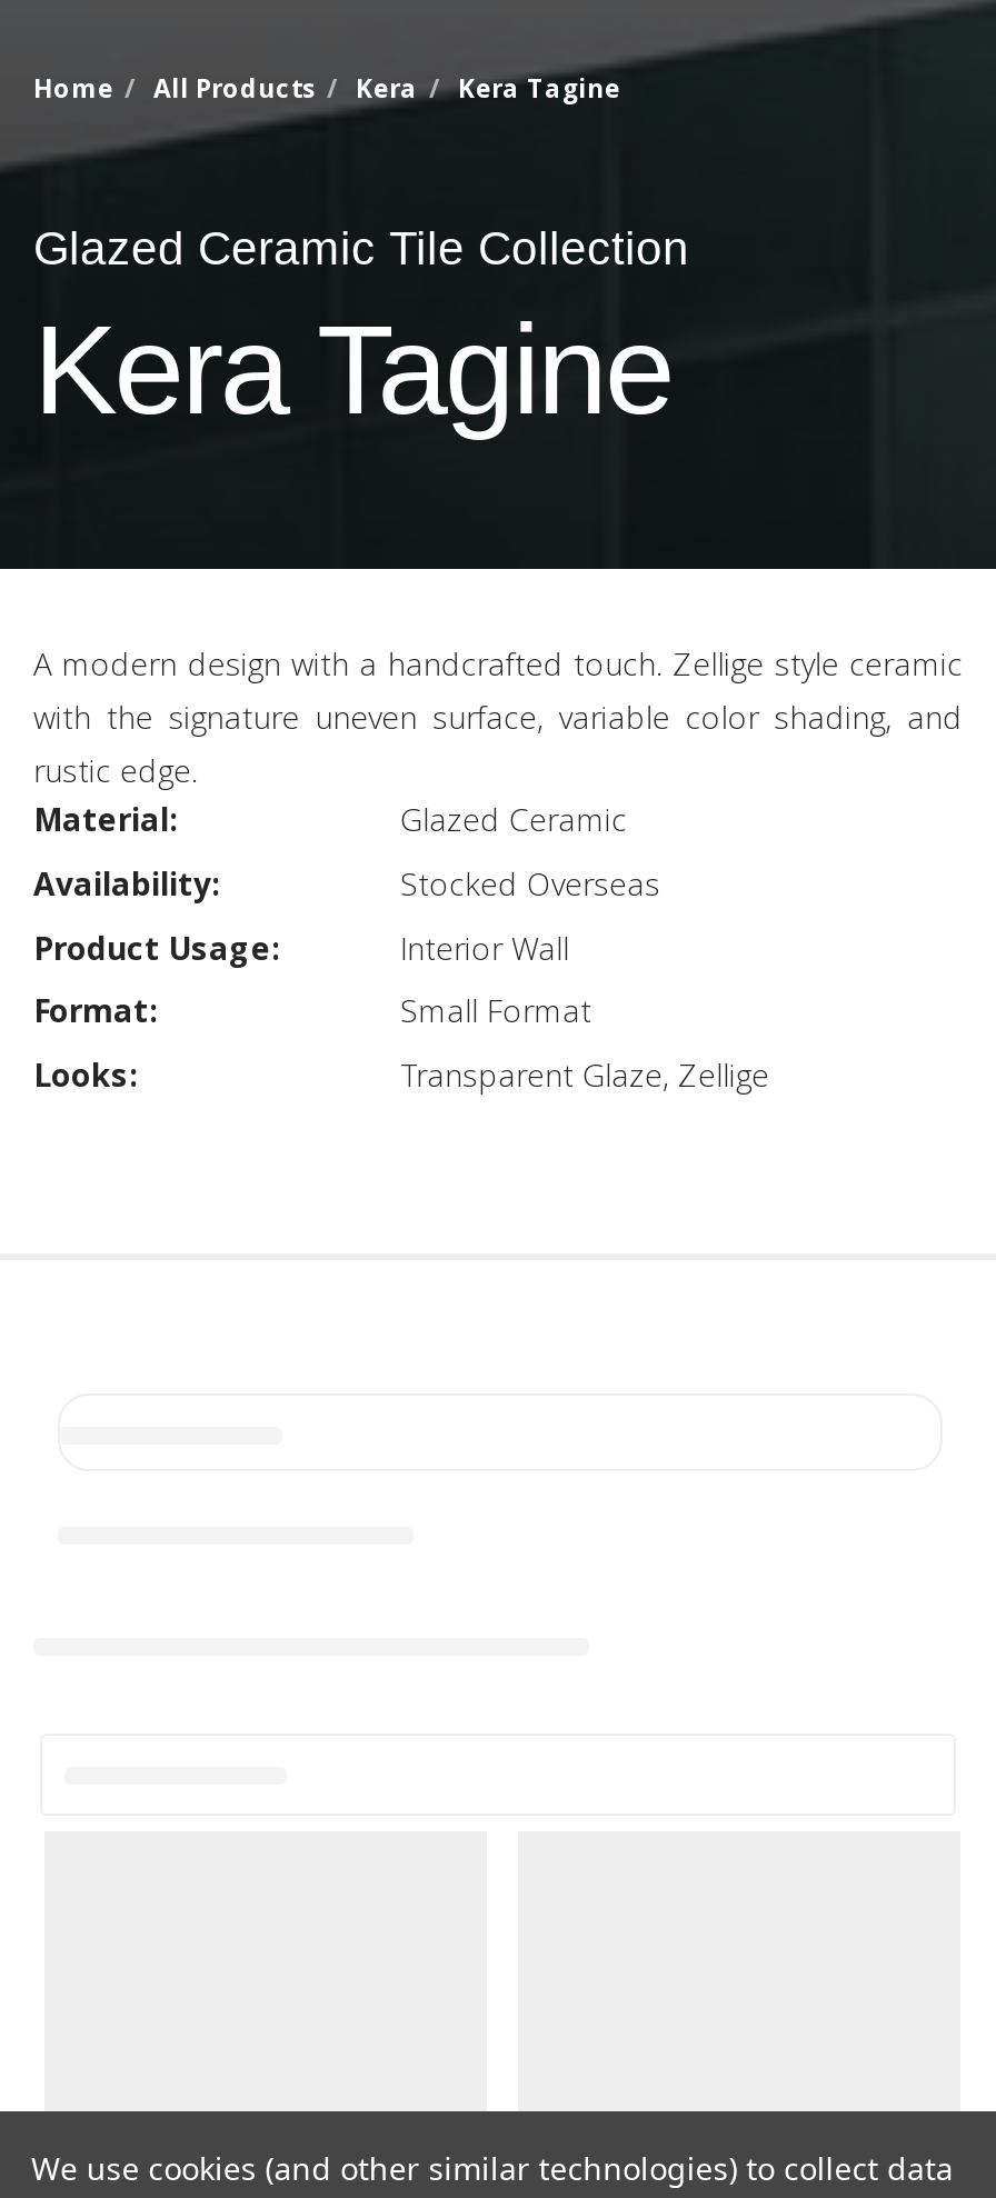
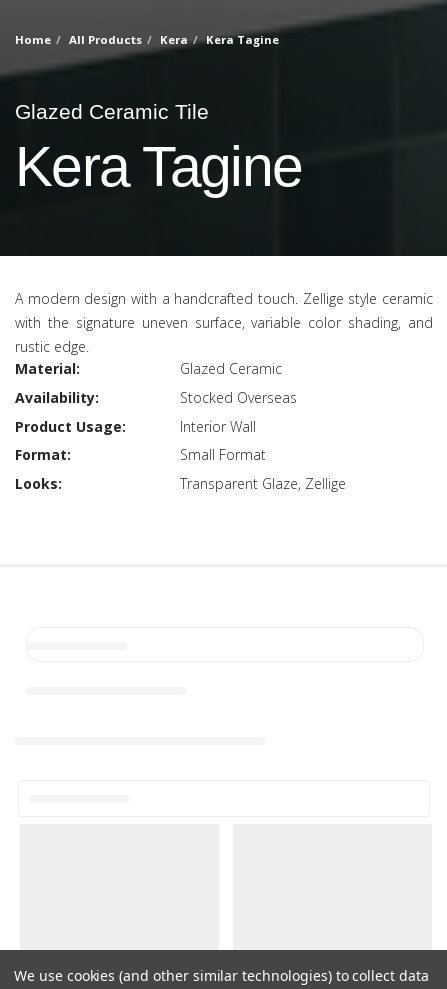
- Glazed Ceramic Tile Collection
+ Glazed Ceramic Tile
